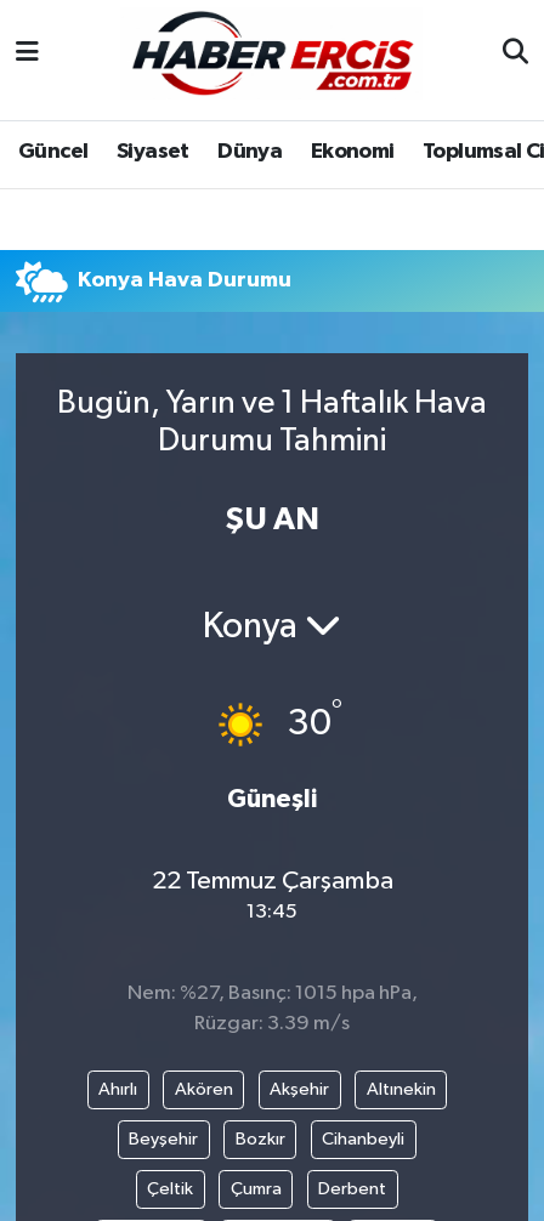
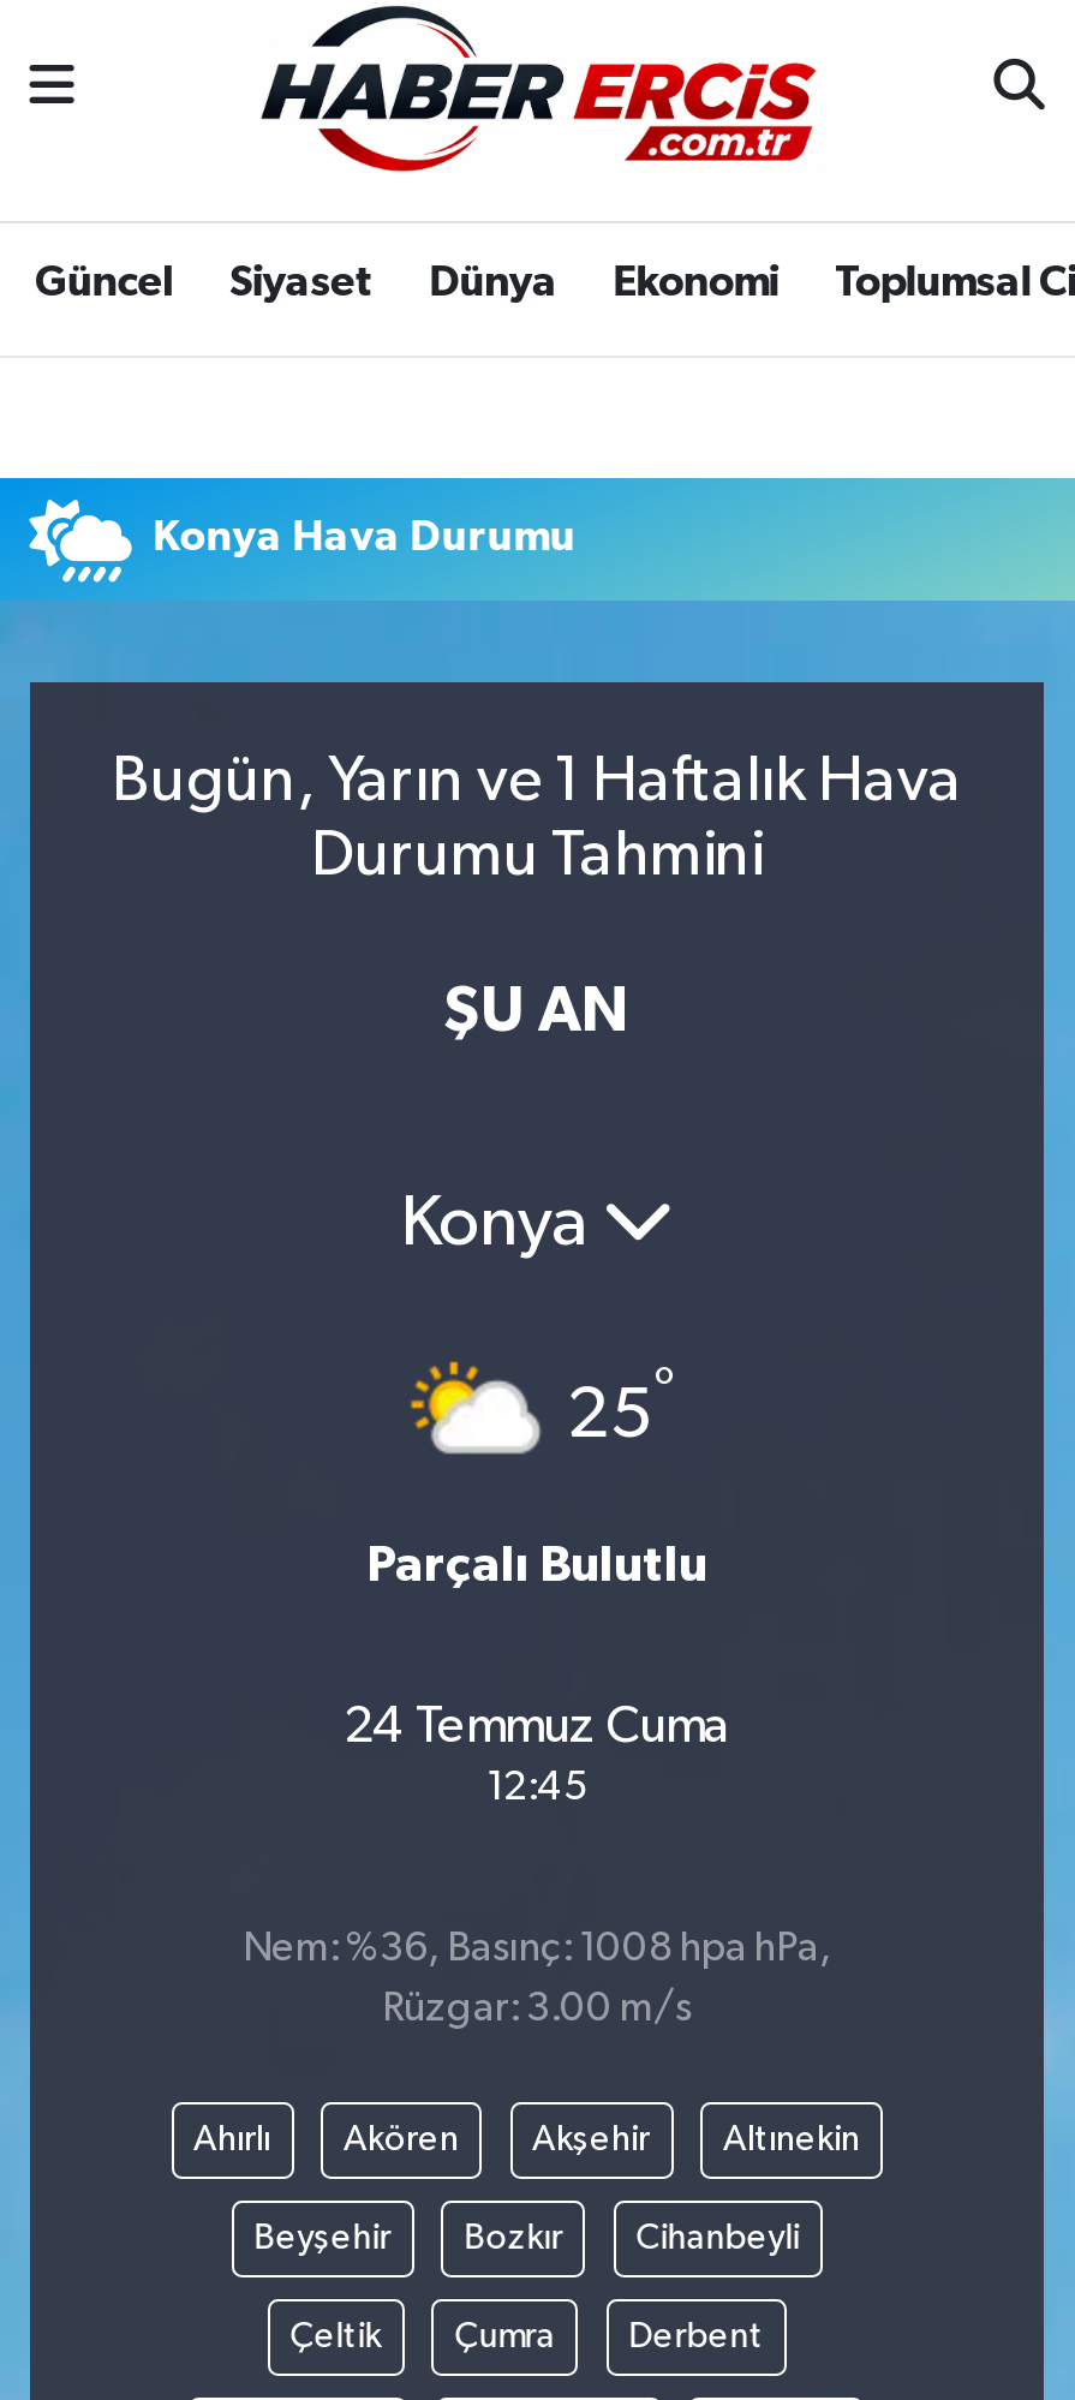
- [image]
- 30°
+ [image]
+ 25°

- Güneşli
+ Parçalı Bulutlu

- 22 Temmuz Çarşamba
- 13:45
+ 24 Temmuz Cuma
+ 12:45

- Nem: %27, Basınç: 1015 hpa hPa,
+ Nem: %36, Basınç: 1008 hpa hPa,

- Rüzgar: 3.39 m/s
+ Rüzgar: 3.00 m/s
